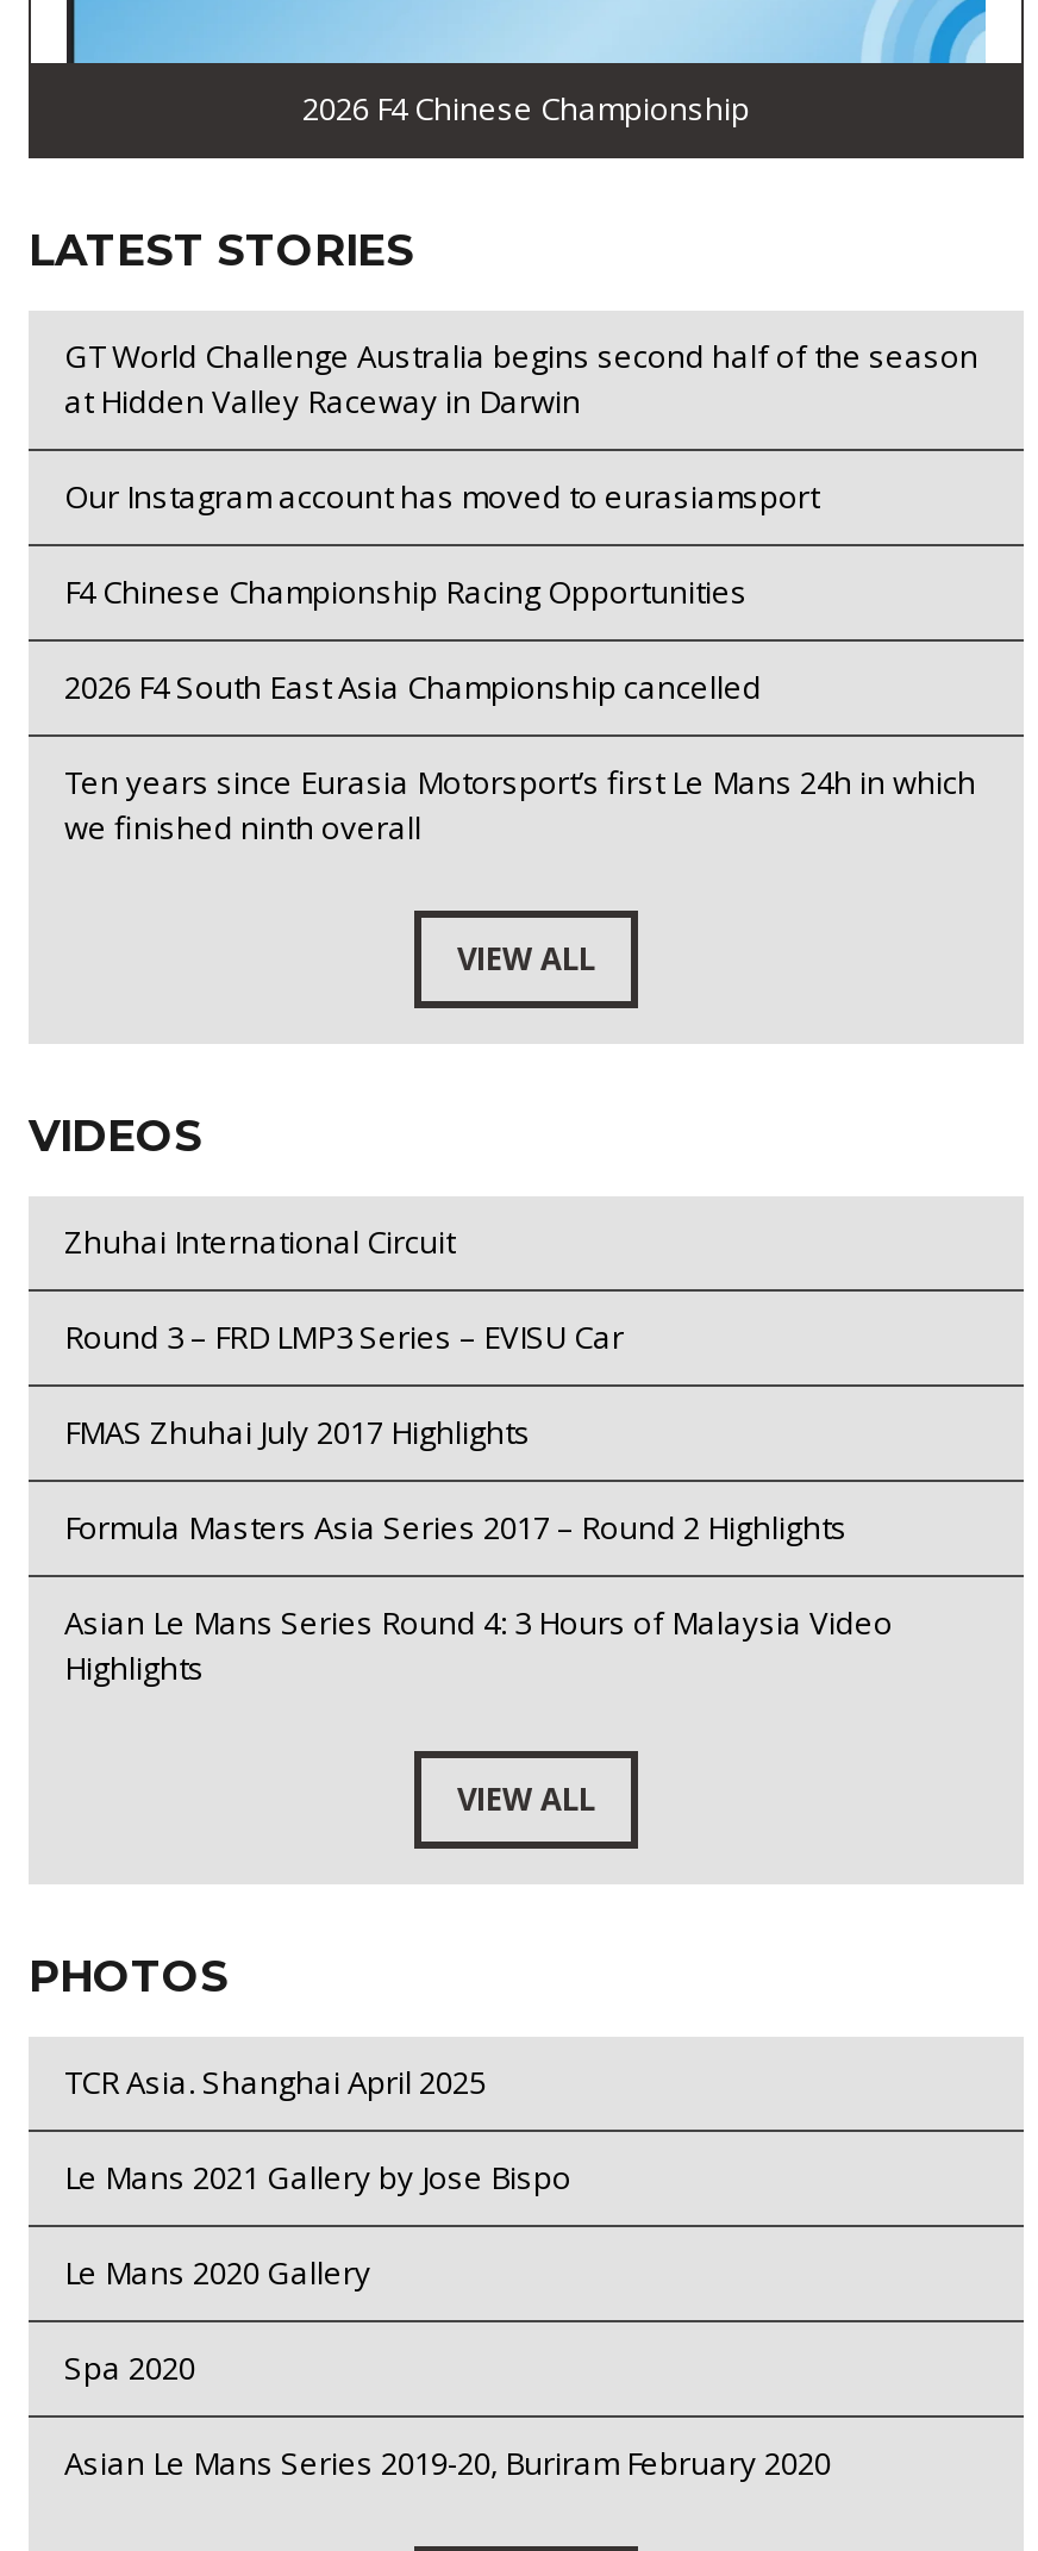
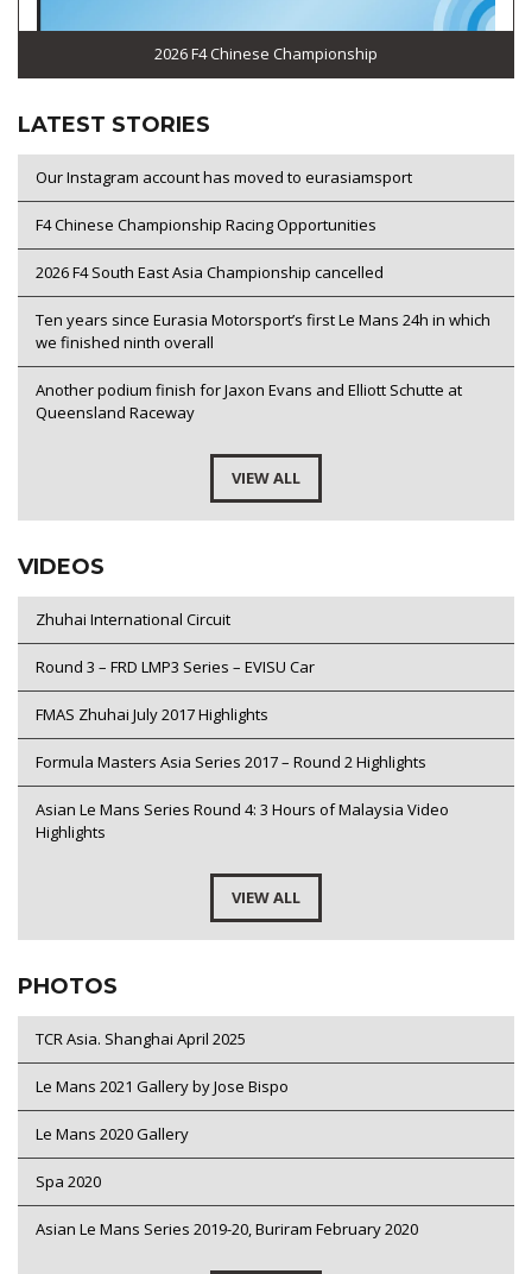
- GT World Challenge Australia begins second half of the season
- at Hidden Valley Raceway in Darwin

moved up: Our Instagram account has moved to eurasiamsport | F4 Chinese Championship Racing Opportunities | 2026 F4 South East Asia Championship cancelled | Ten years since Eurasia Motorsport’s first Le Mans 24h in which | we finished ninth overall

+ Another podium finish for Jaxon Evans and Elliott Schutte at
+ Queensland Raceway
